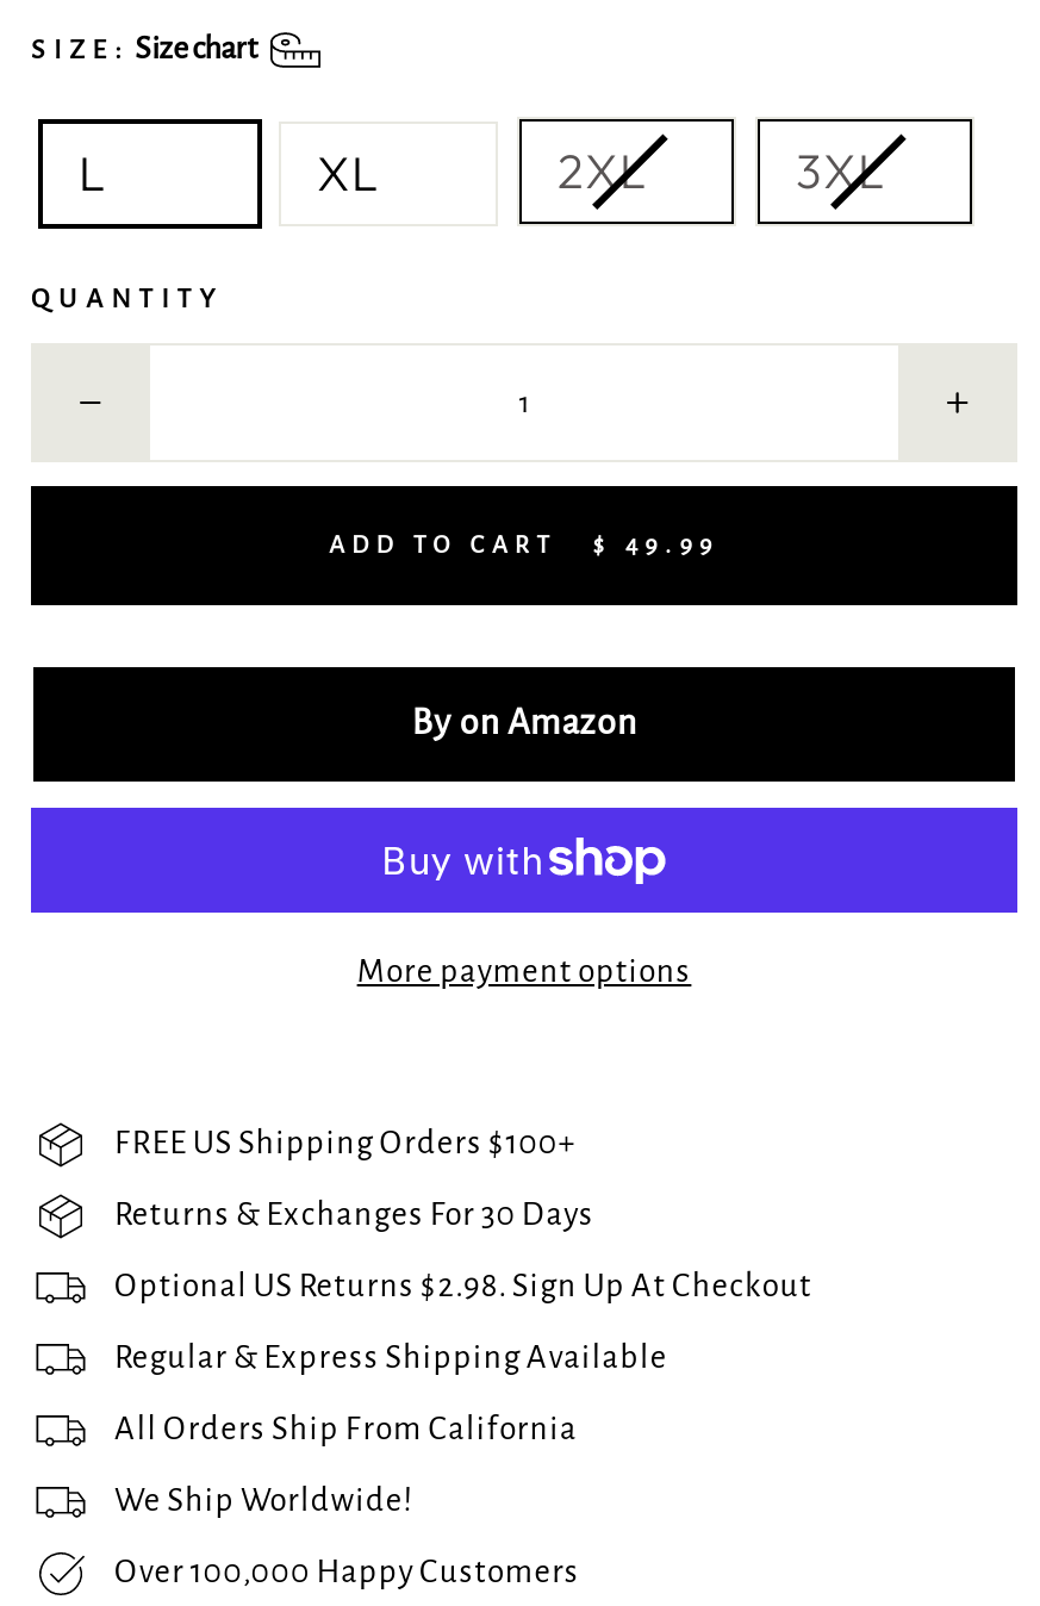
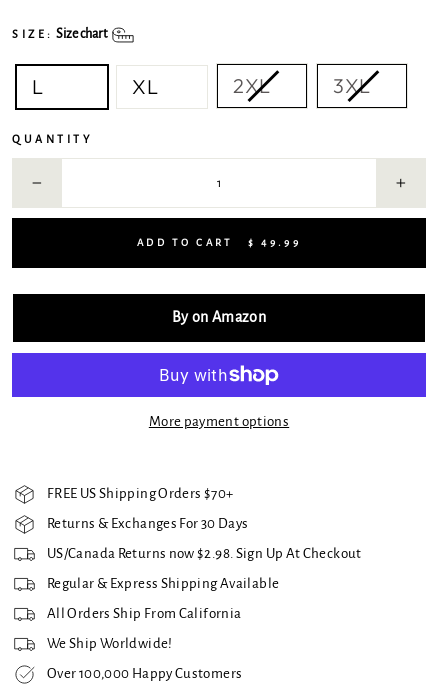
- FREE US Shipping Orders $100+
+ FREE US Shipping Orders $70+

- Optional US Returns $2.98. Sign Up At Checkout
+ US/Canada Returns now $2.98. Sign Up At Checkout
